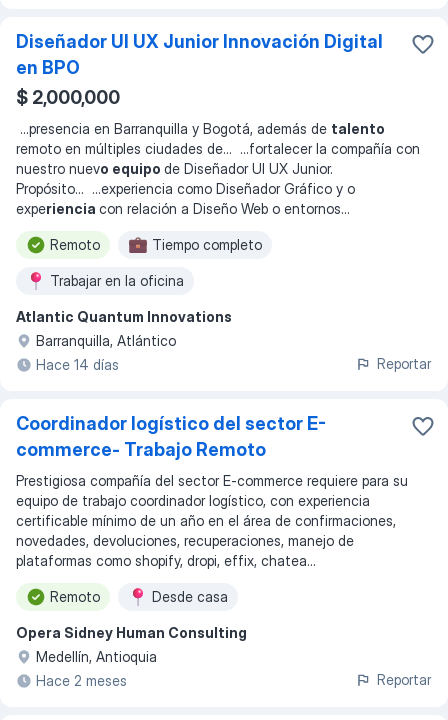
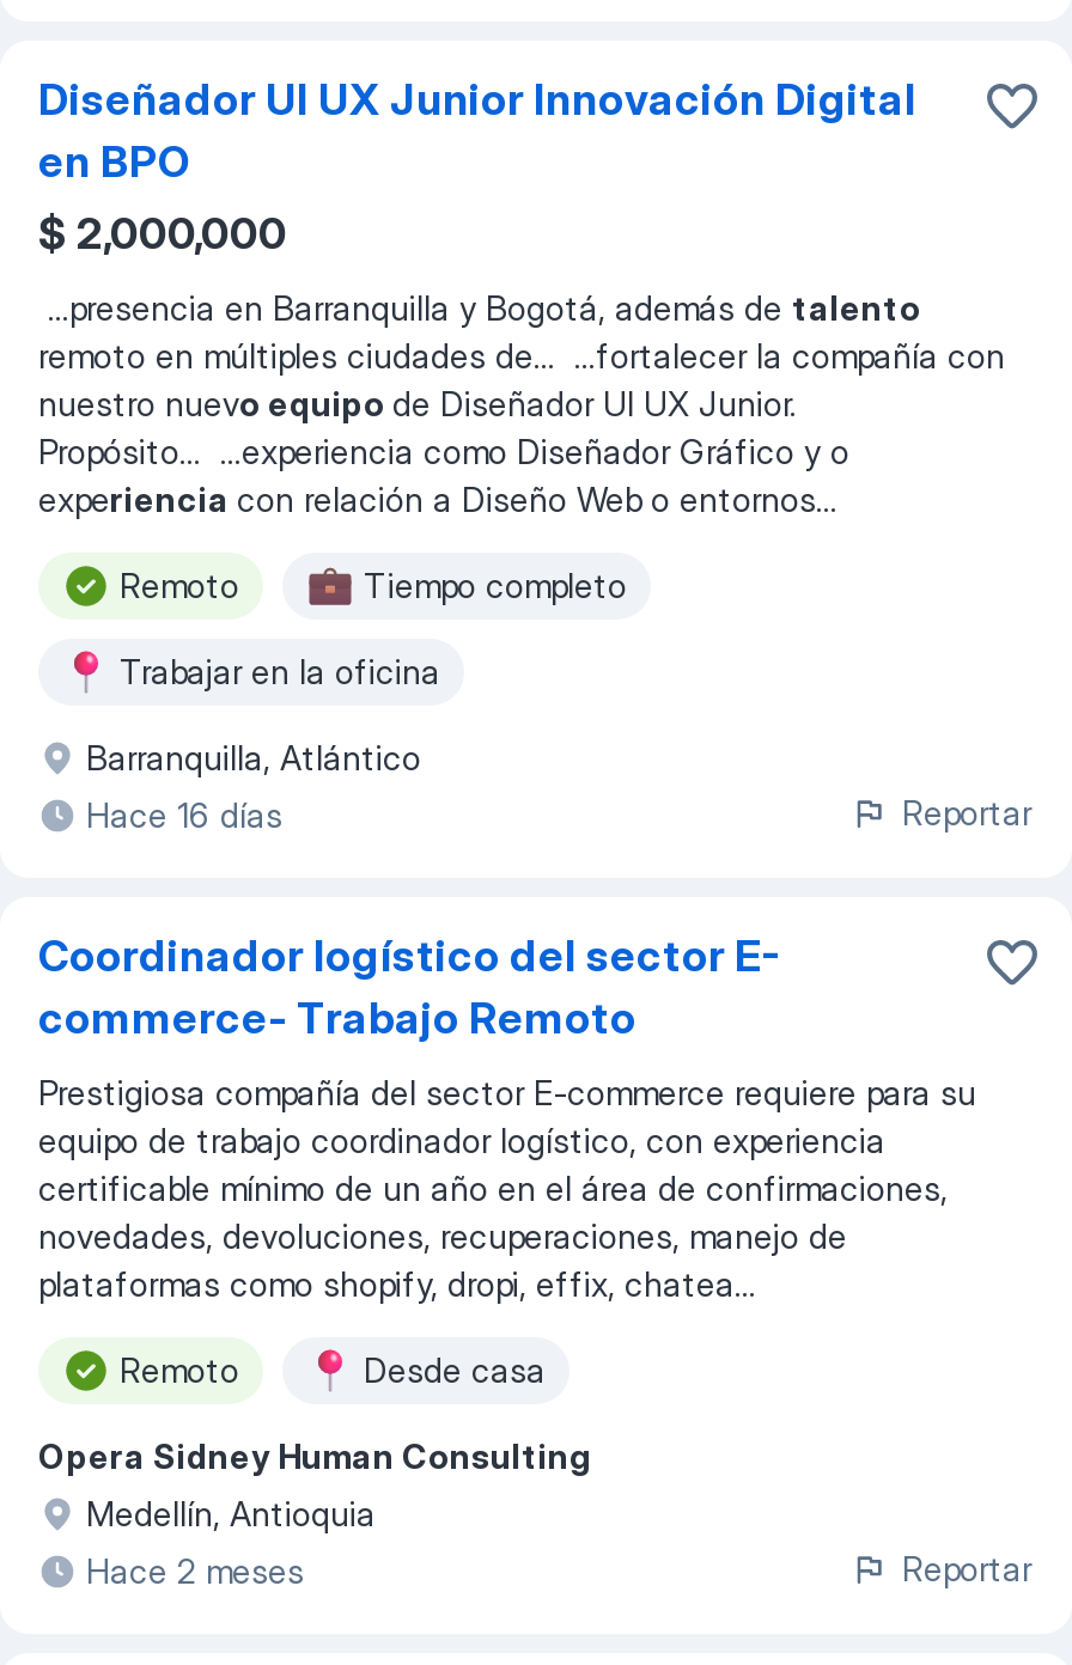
- Atlantic Quantum Innovations

- Hace 14 días
+ Hace 16 días
